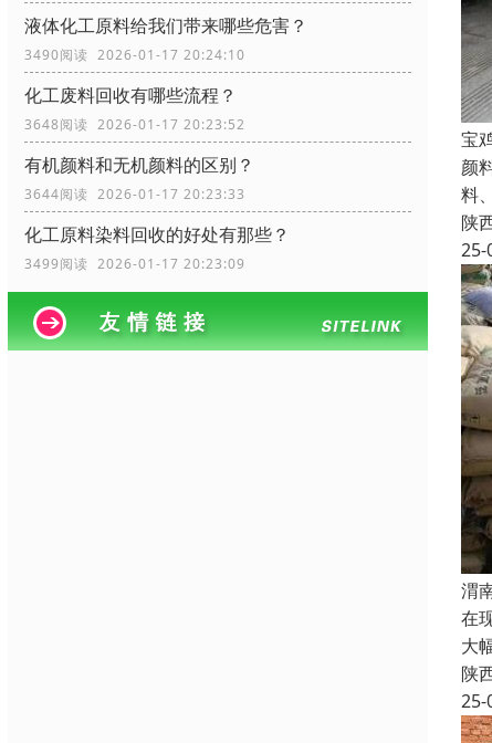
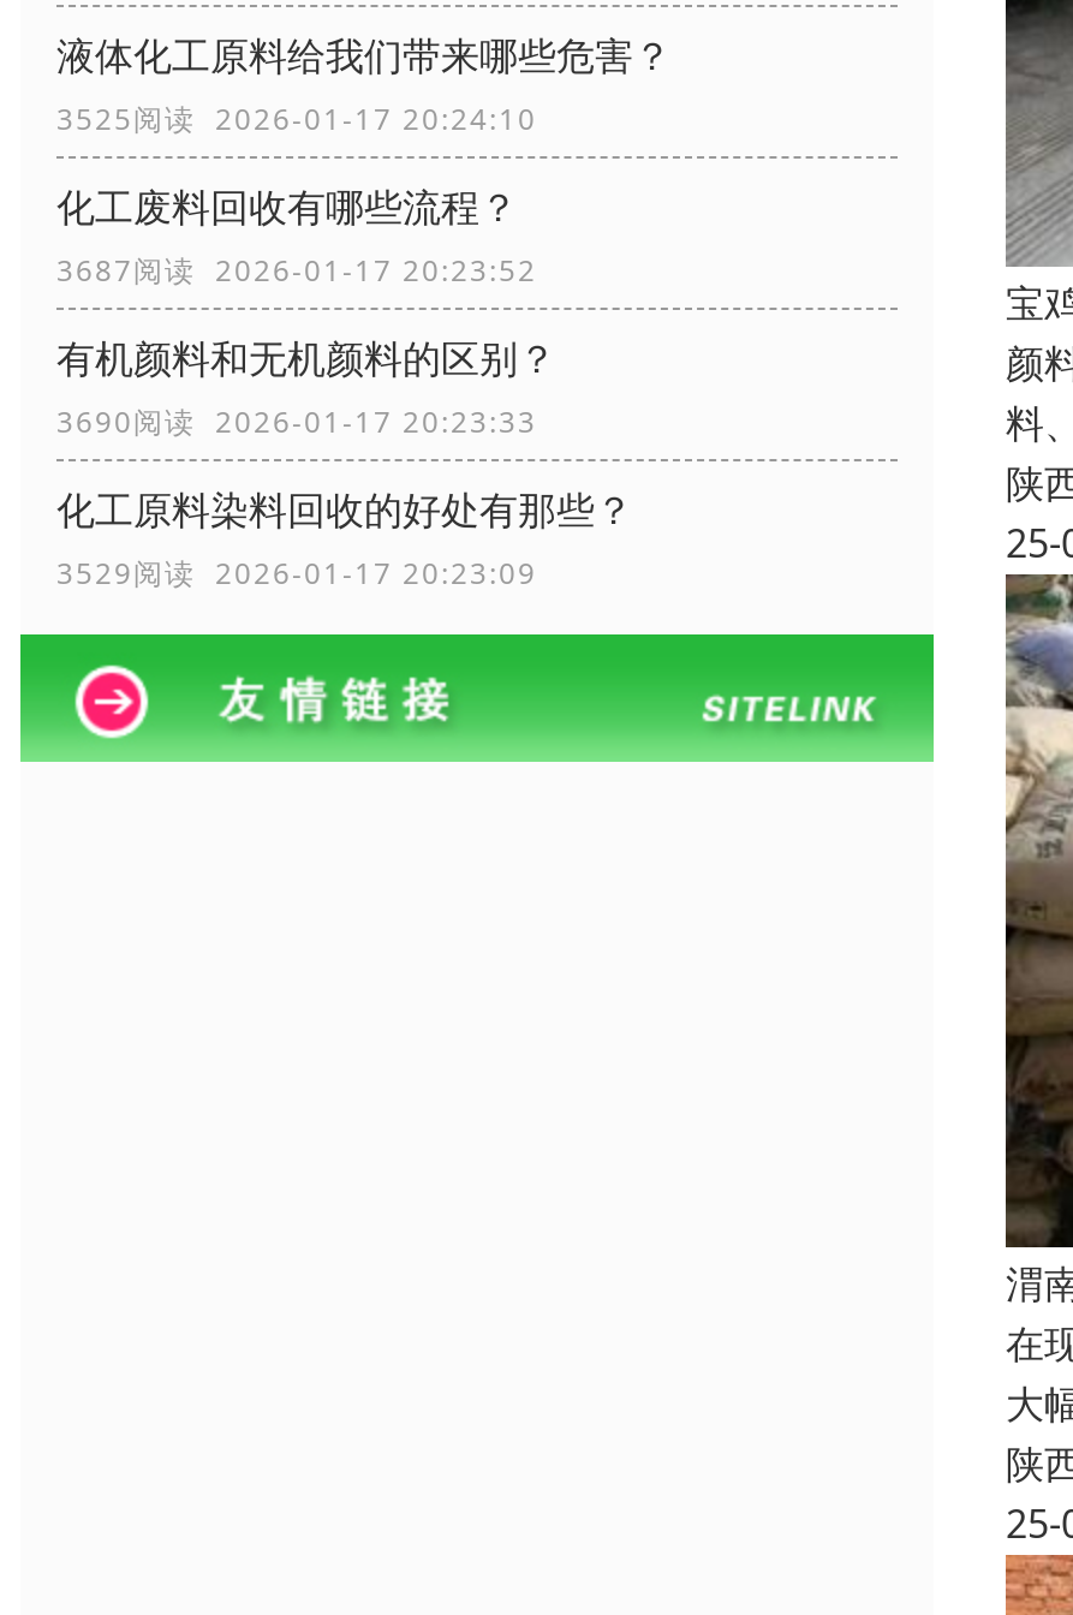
- 3490阅读 2026-01-17 20:24:10
+ 3525阅读 2026-01-17 20:24:10

- 3648阅读 2026-01-17 20:23:52
+ 3687阅读 2026-01-17 20:23:52

- 3644阅读 2026-01-17 20:23:33
+ 3690阅读 2026-01-17 20:23:33

- 3499阅读 2026-01-17 20:23:09
+ 3529阅读 2026-01-17 20:23:09
